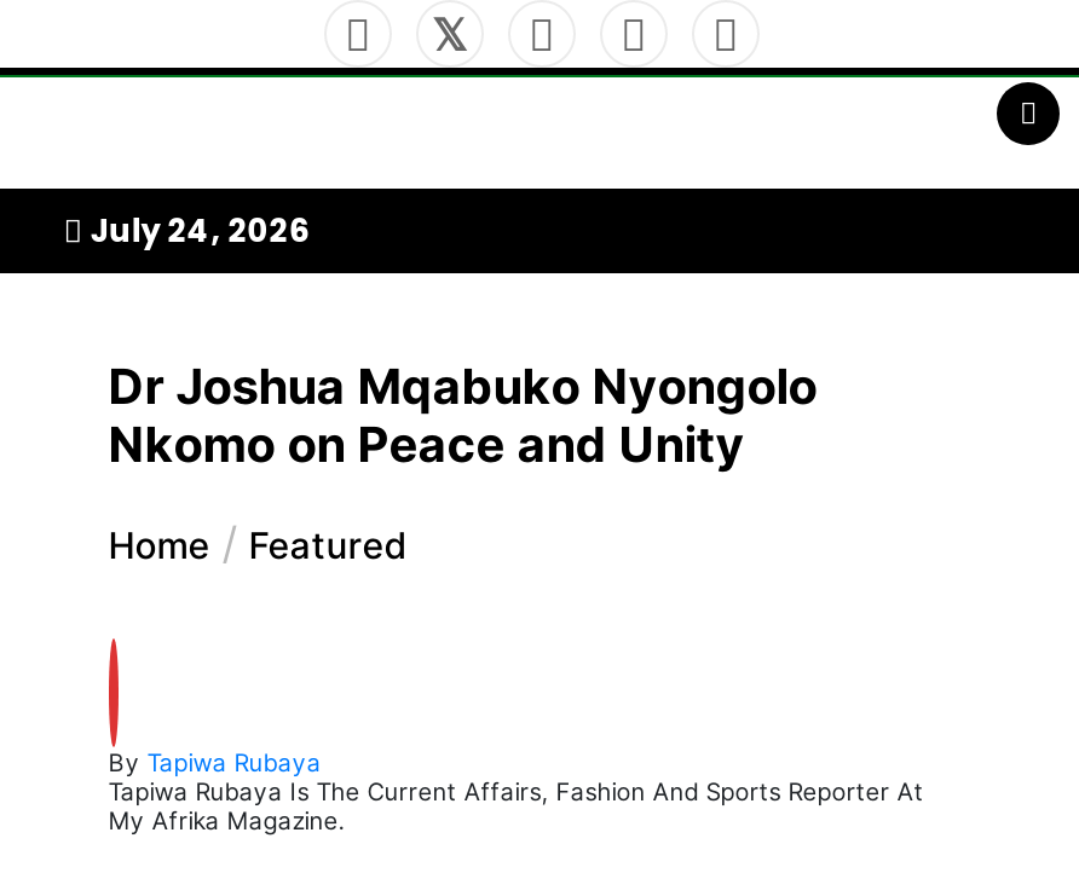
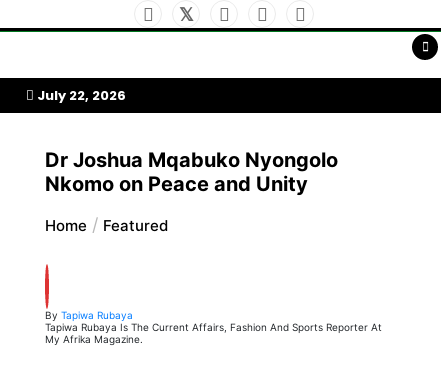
- July 24, 2026
+ July 22, 2026
